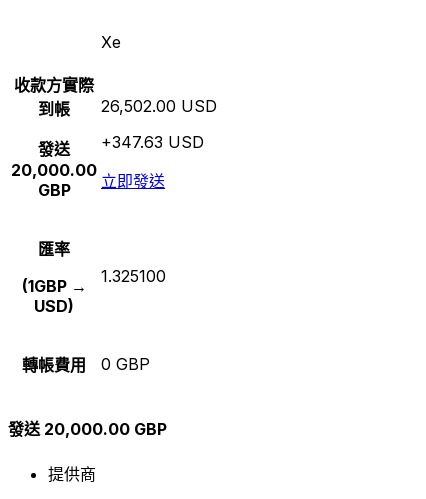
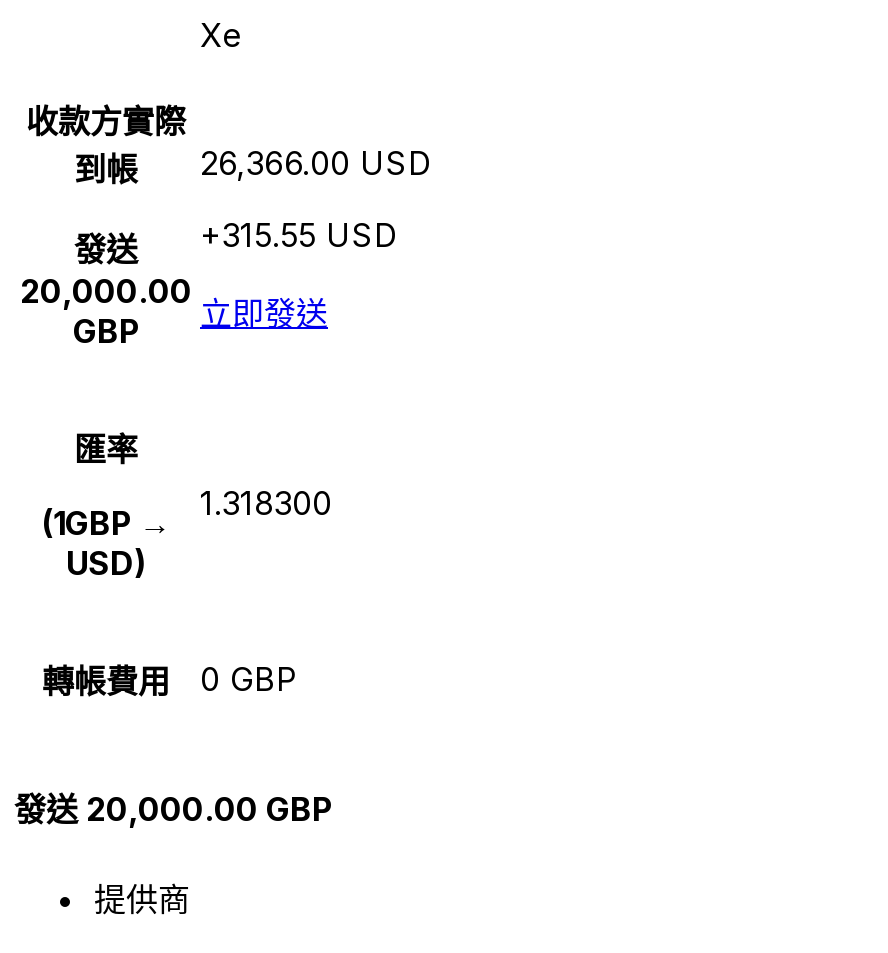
- 到帳 26,502.00 USD
+ 到帳 26,366.00 USD

- 發送 +347.63 USD
+ 發送 +315.55 USD

- 1.325100
+ 1.318300
